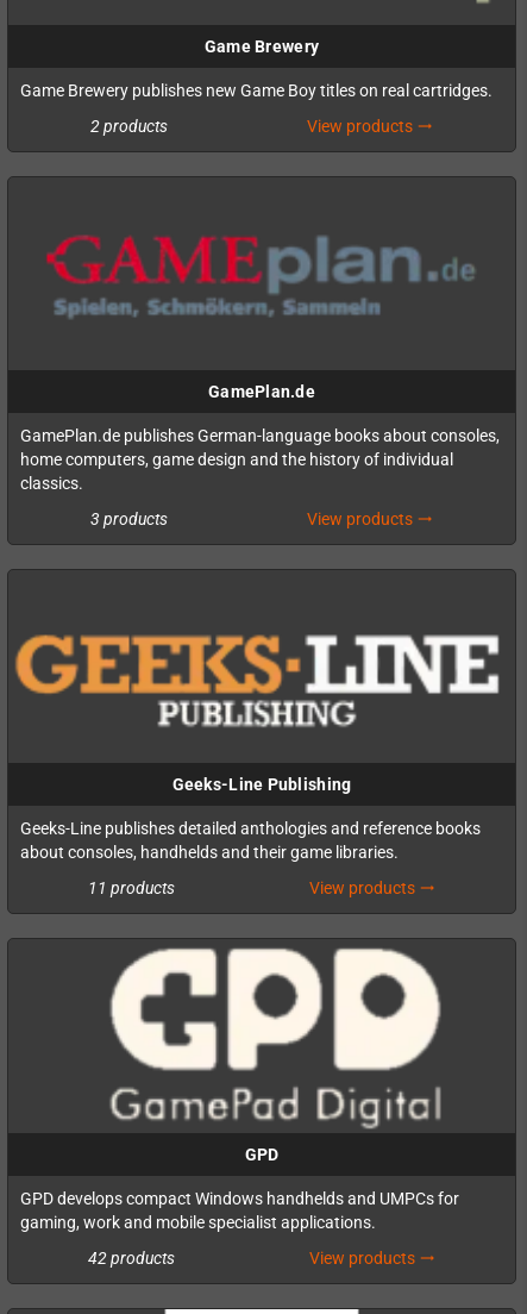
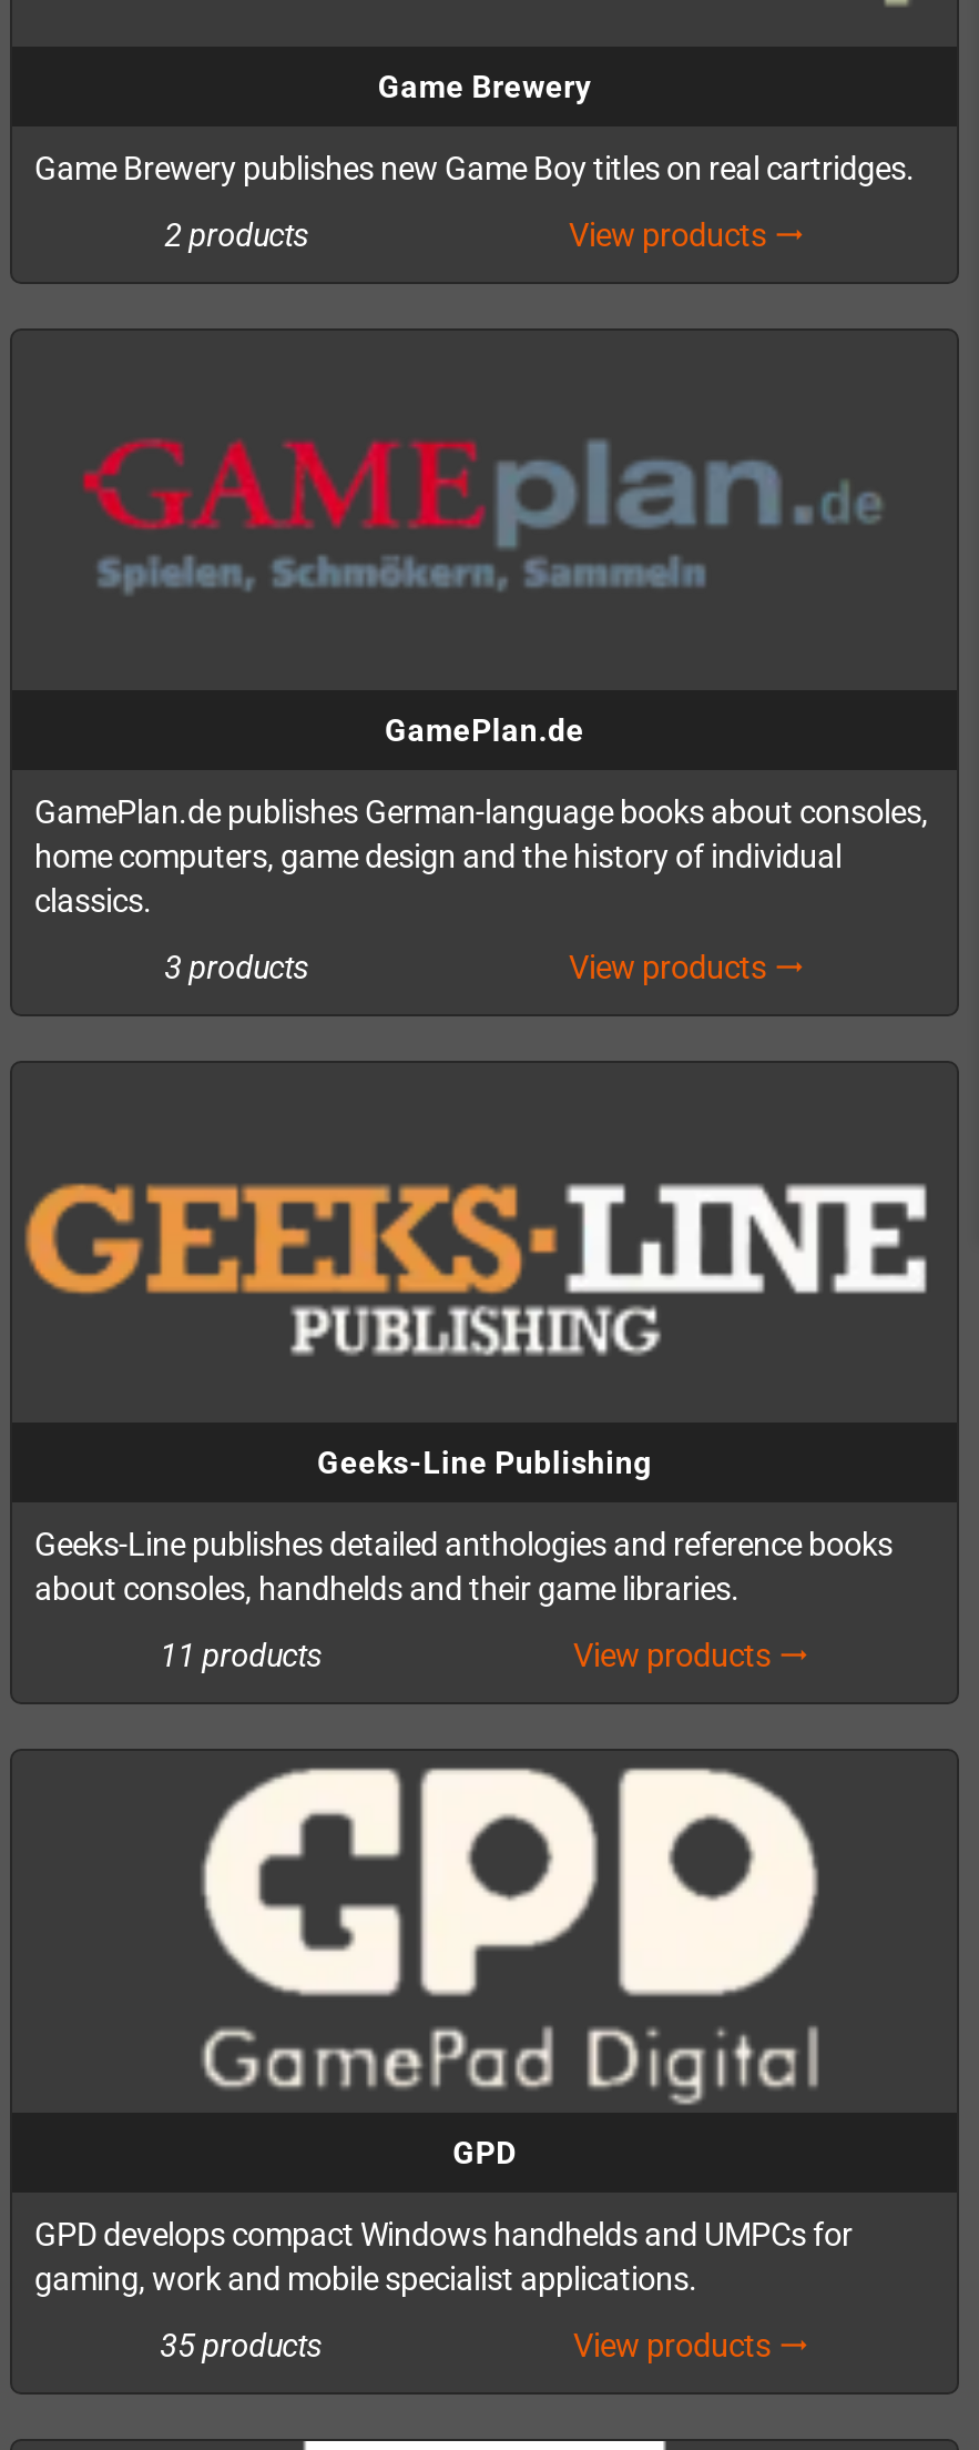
- 42 products
+ 35 products
